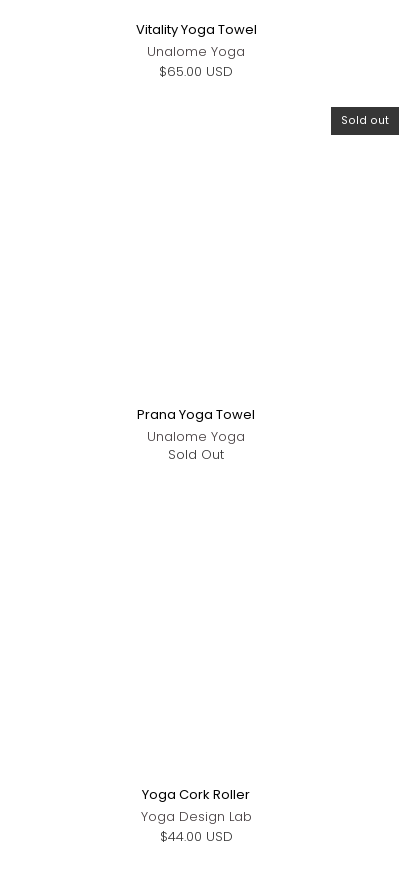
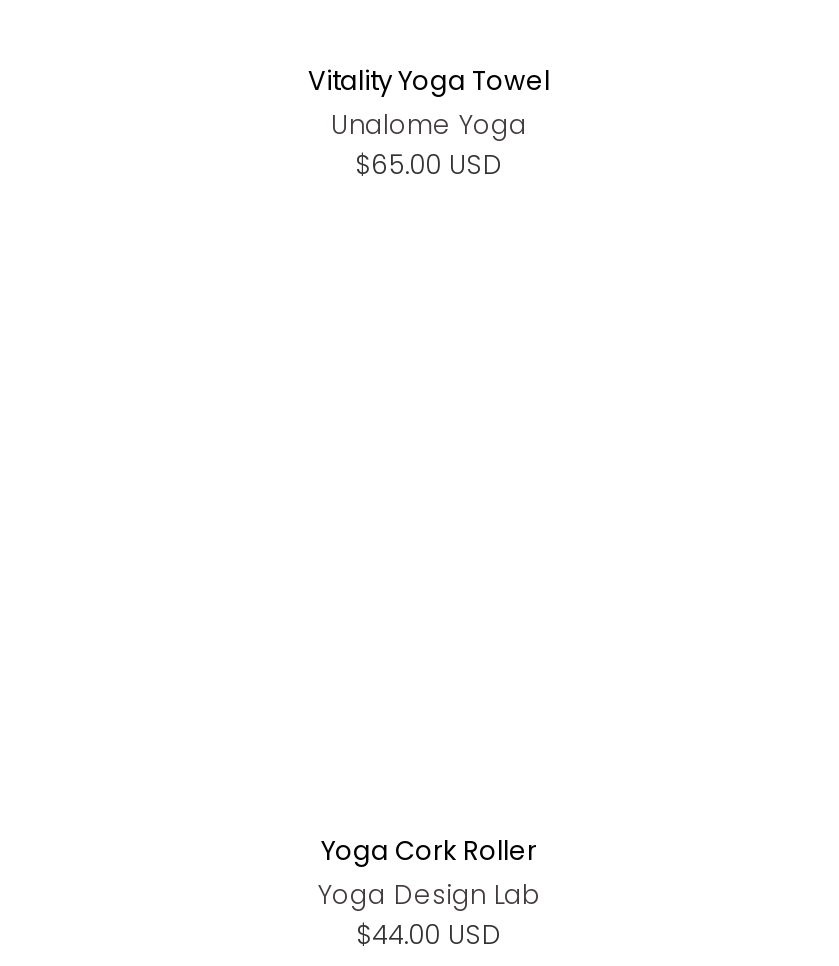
- Sold out

- Prana Yoga Towel
- Unalome Yoga
- Sold Out
